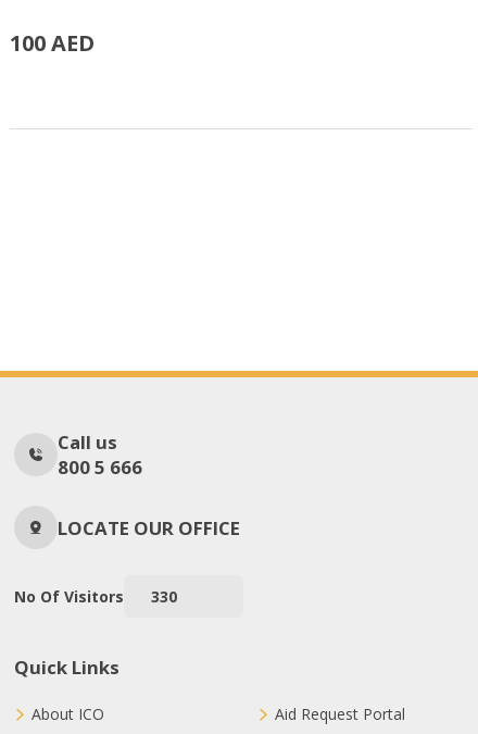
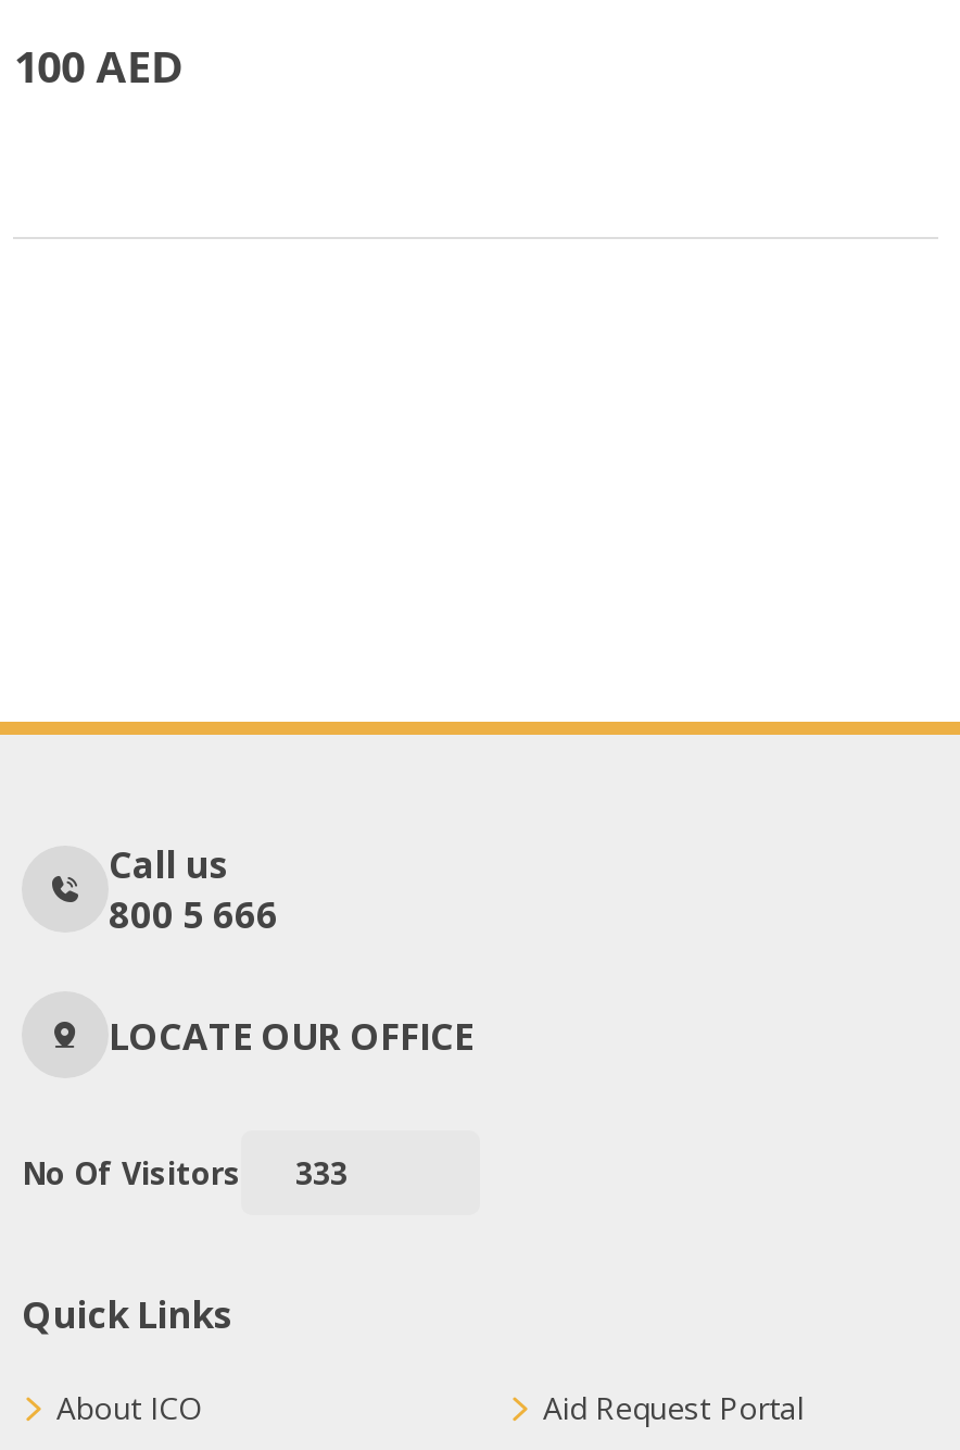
- No Of Visitors 330
+ No Of Visitors 333
